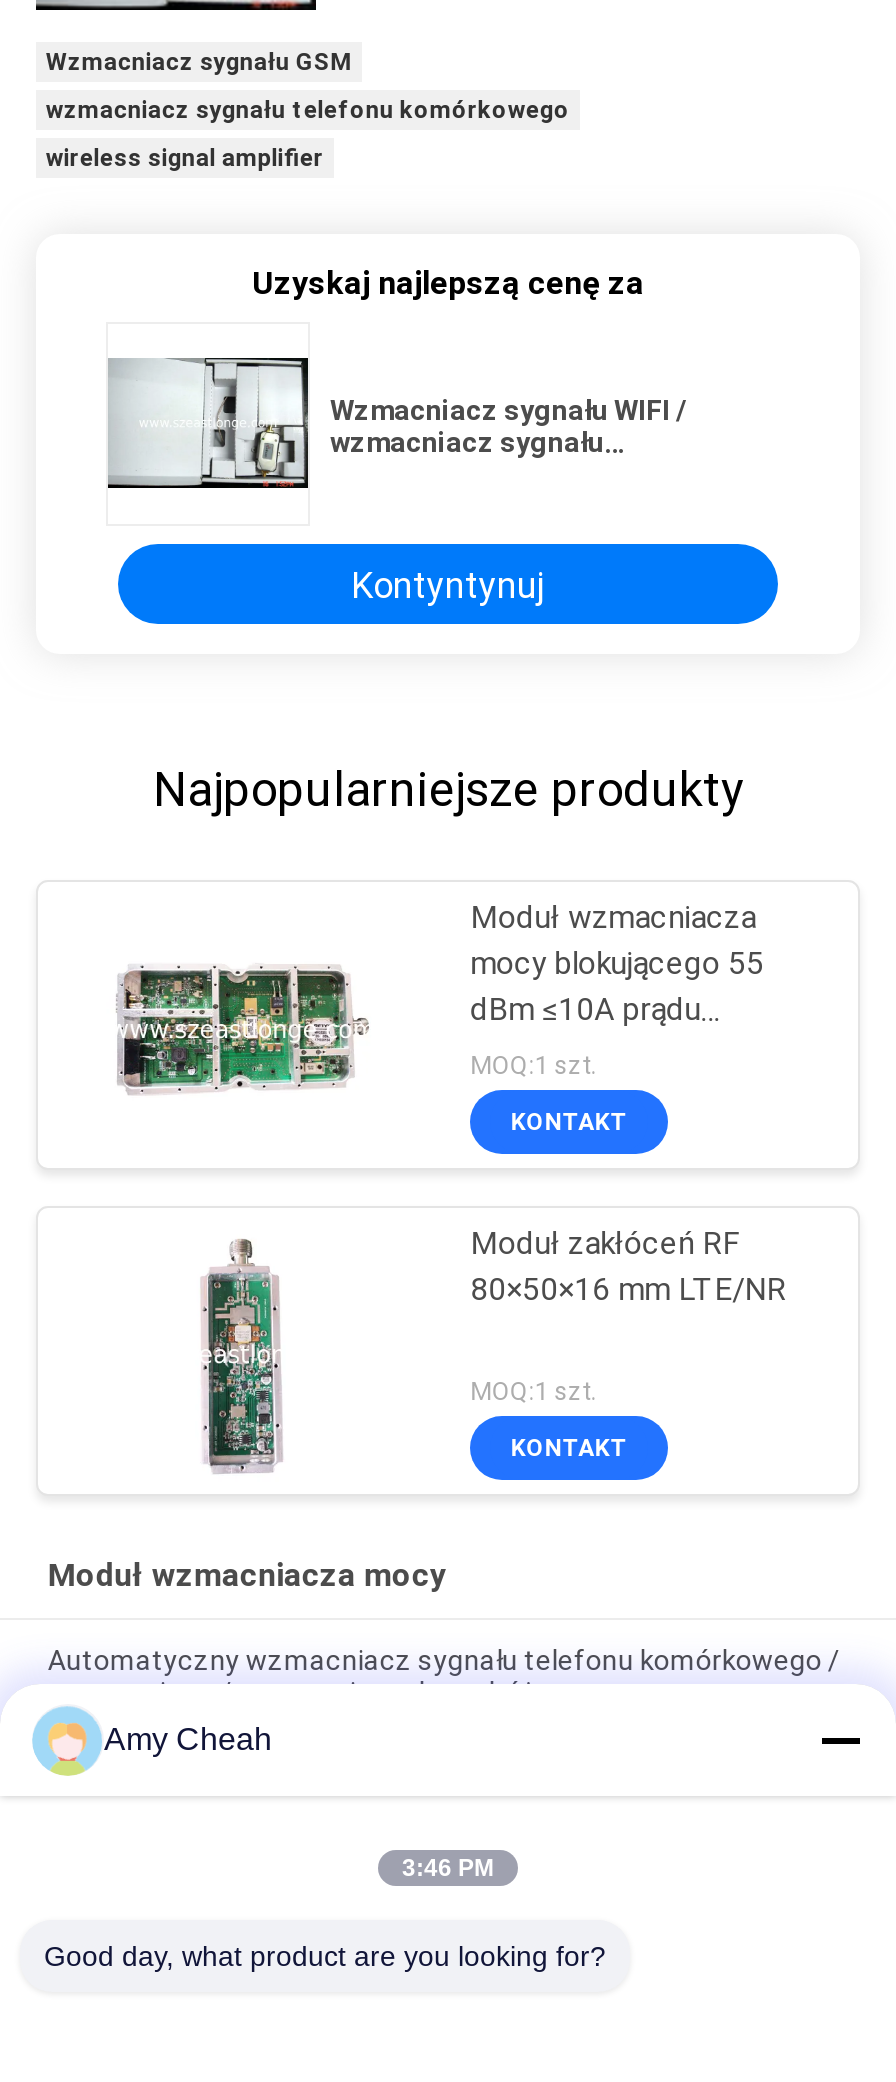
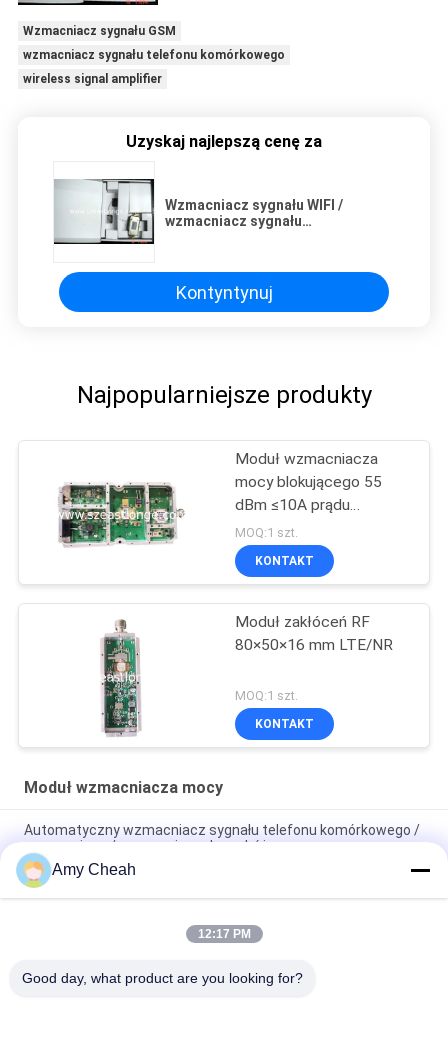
- 3:46 PM
+ 12:17 PM
